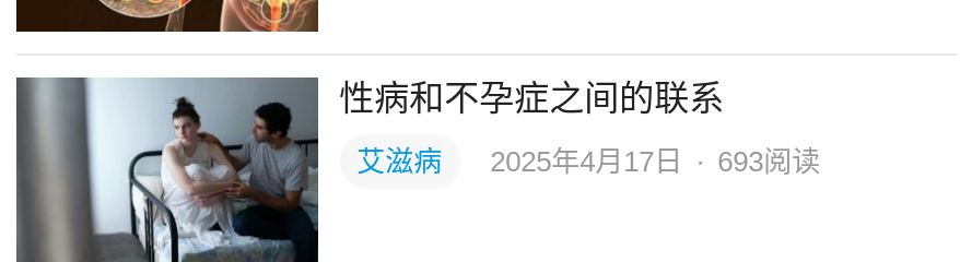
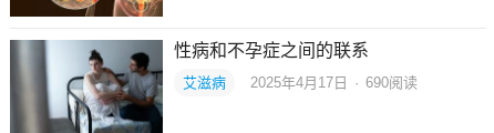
- 艾滋病 2025年4月17日 · 693阅读
+ 艾滋病 2025年4月17日 · 690阅读
